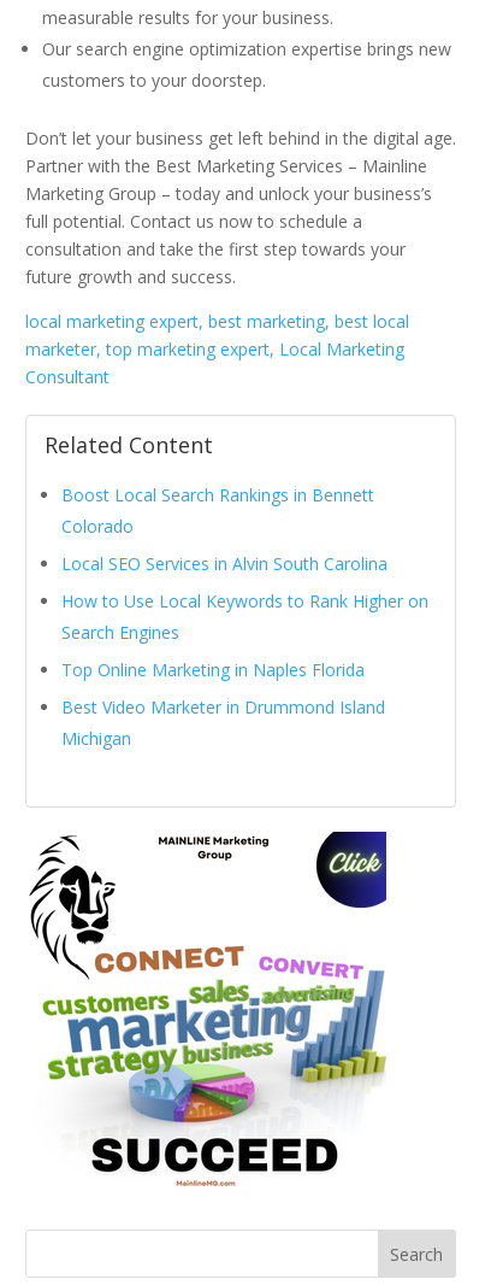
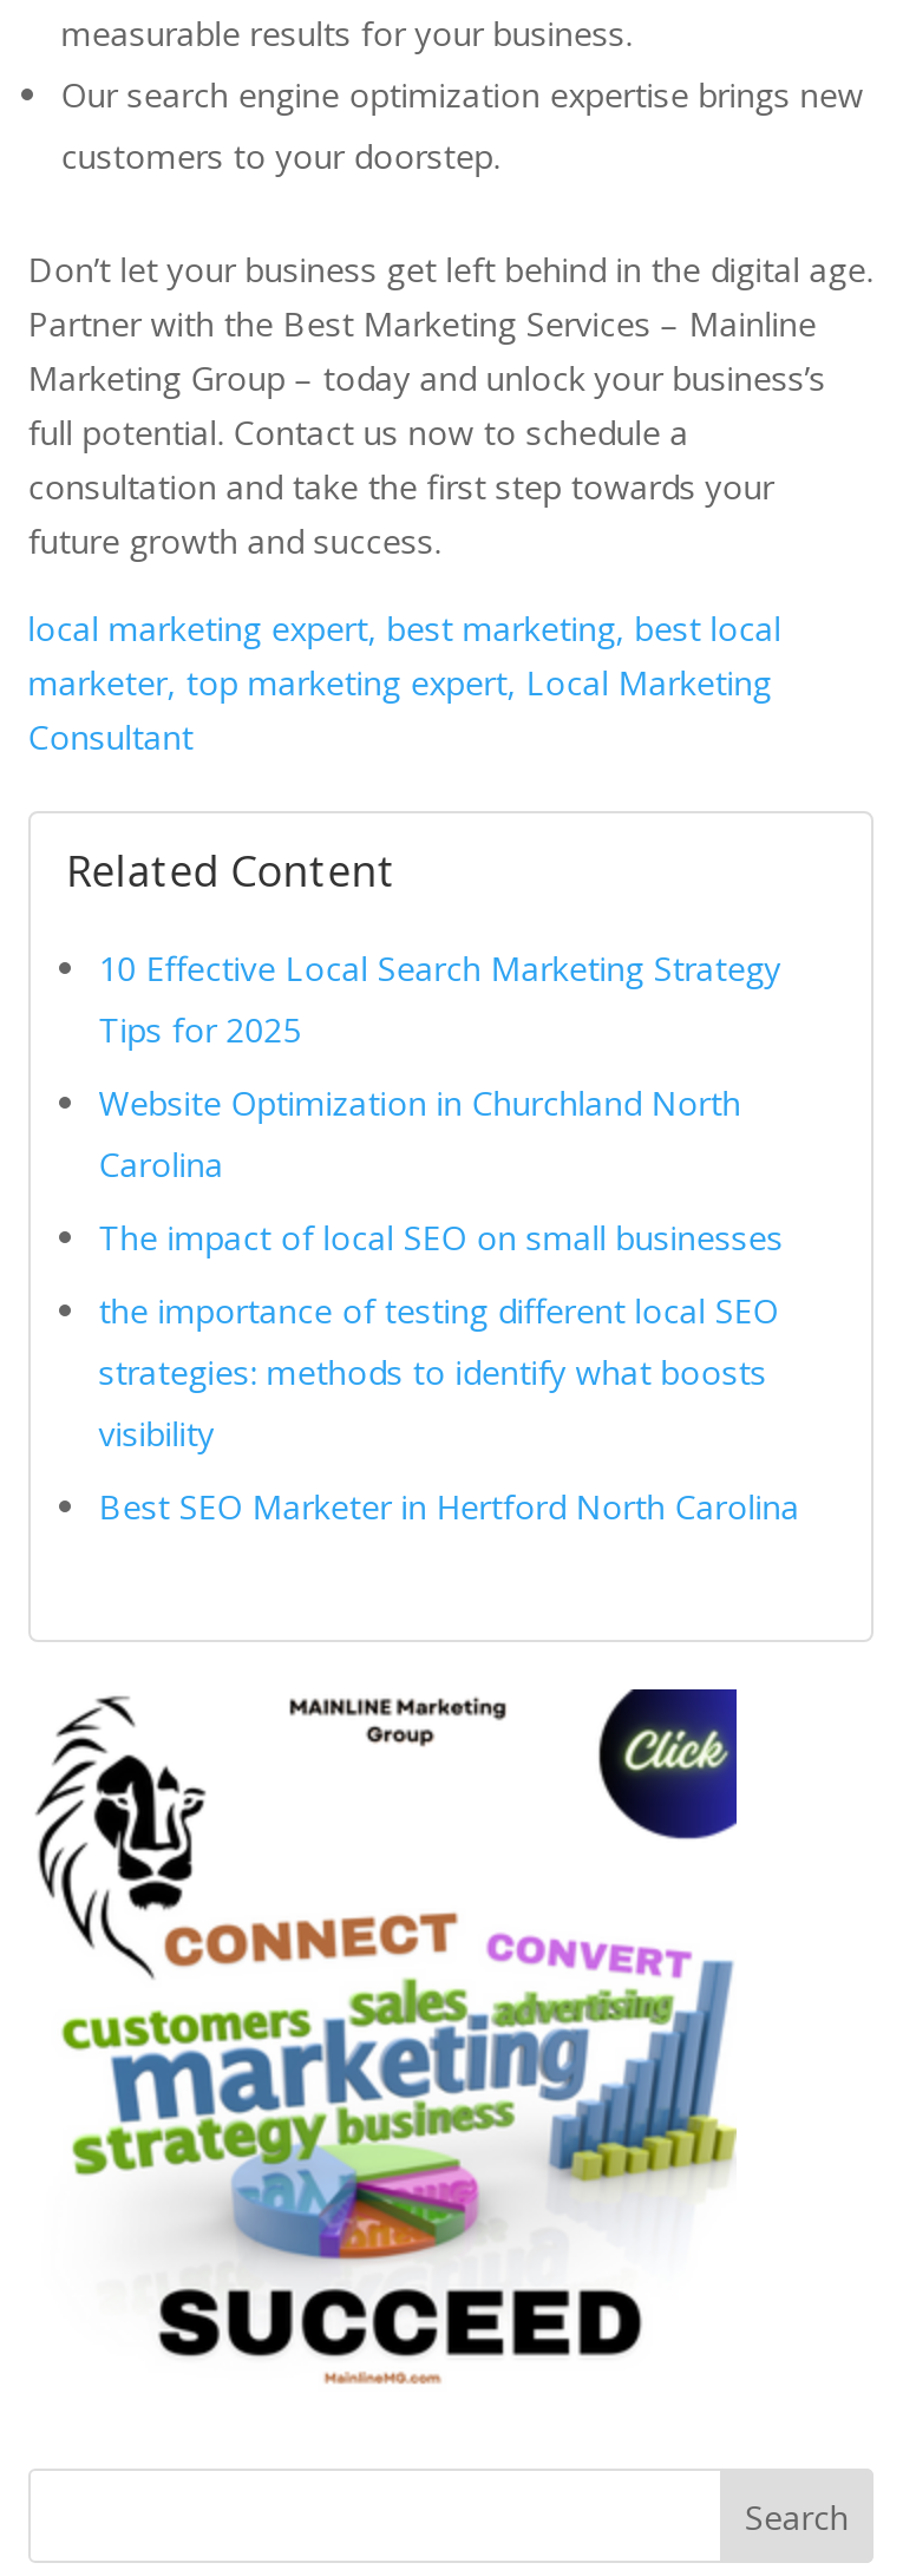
- Boost Local Search Rankings in Bennett
- Colorado
+ 10 Effective Local Search Marketing Strategy
+ Tips for 2025

- Local SEO Services in Alvin South Carolina
+ Website Optimization in Churchland North
+ Carolina

- How to Use Local Keywords to Rank Higher on
- Search Engines
+ The impact of local SEO on small businesses

- Top Online Marketing in Naples Florida
+ the importance of testing different local SEO
+ strategies: methods to identify what boosts
+ visibility

- Best Video Marketer in Drummond Island
- Michigan
+ Best SEO Marketer in Hertford North Carolina
